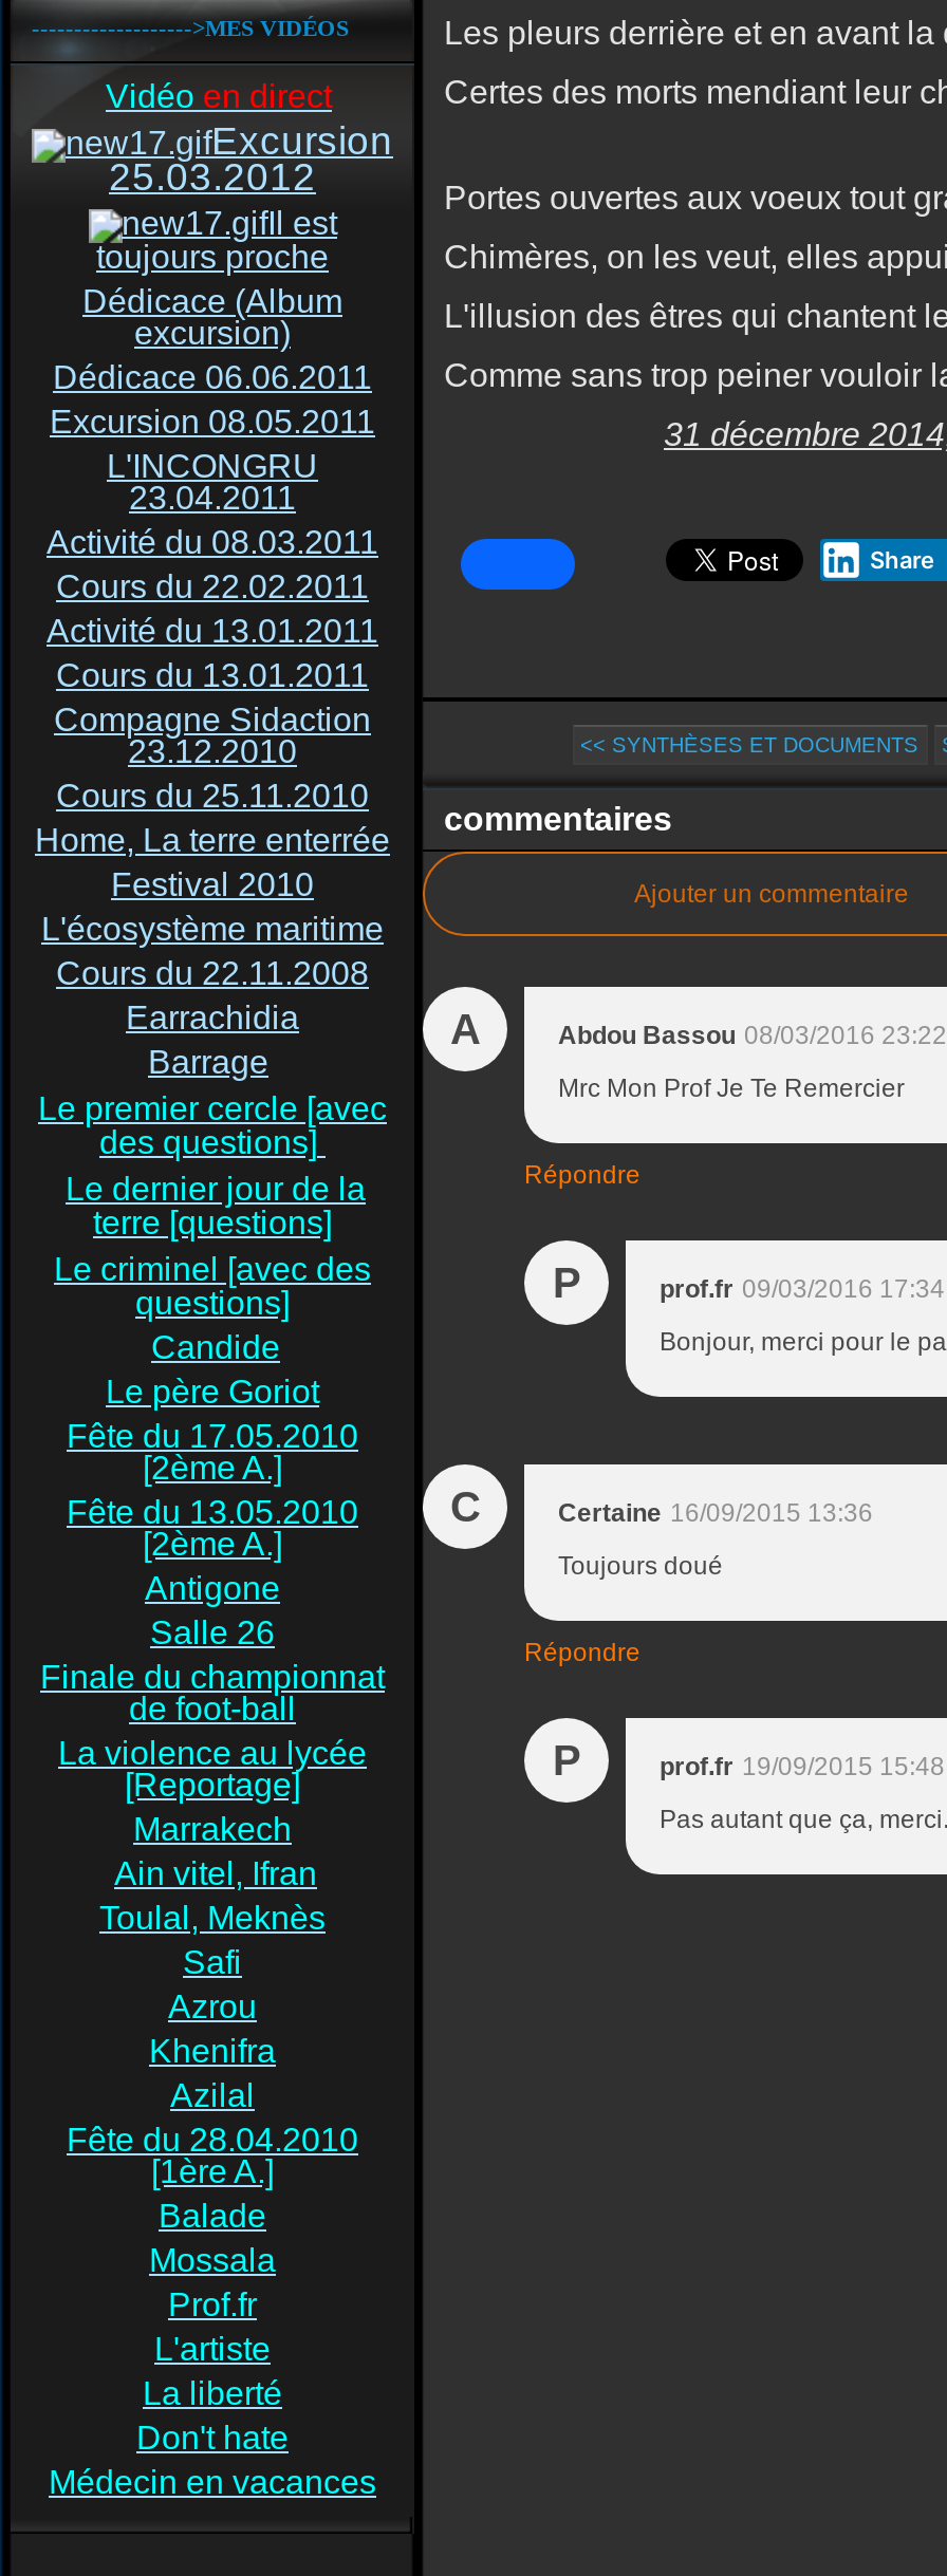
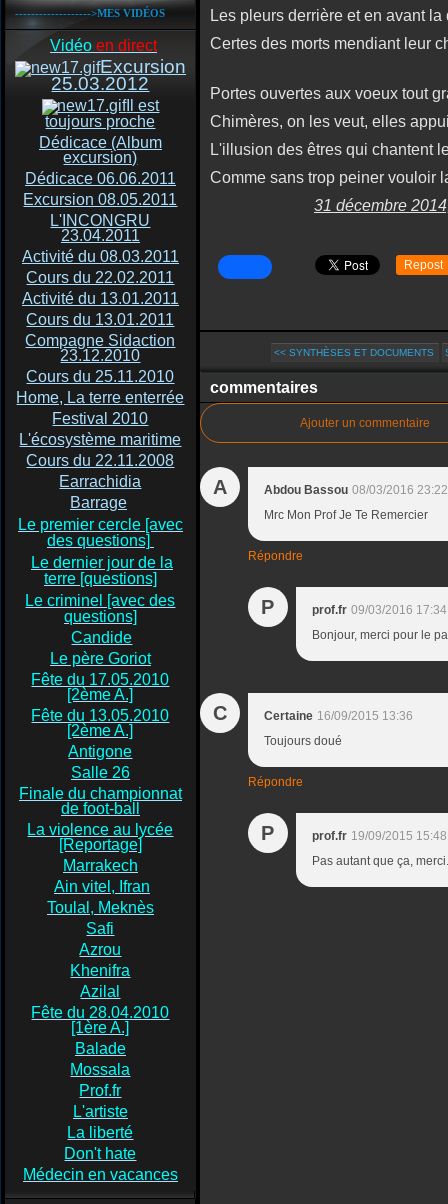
- Share
+ Repost
